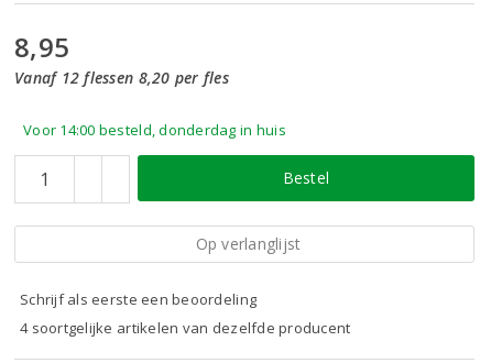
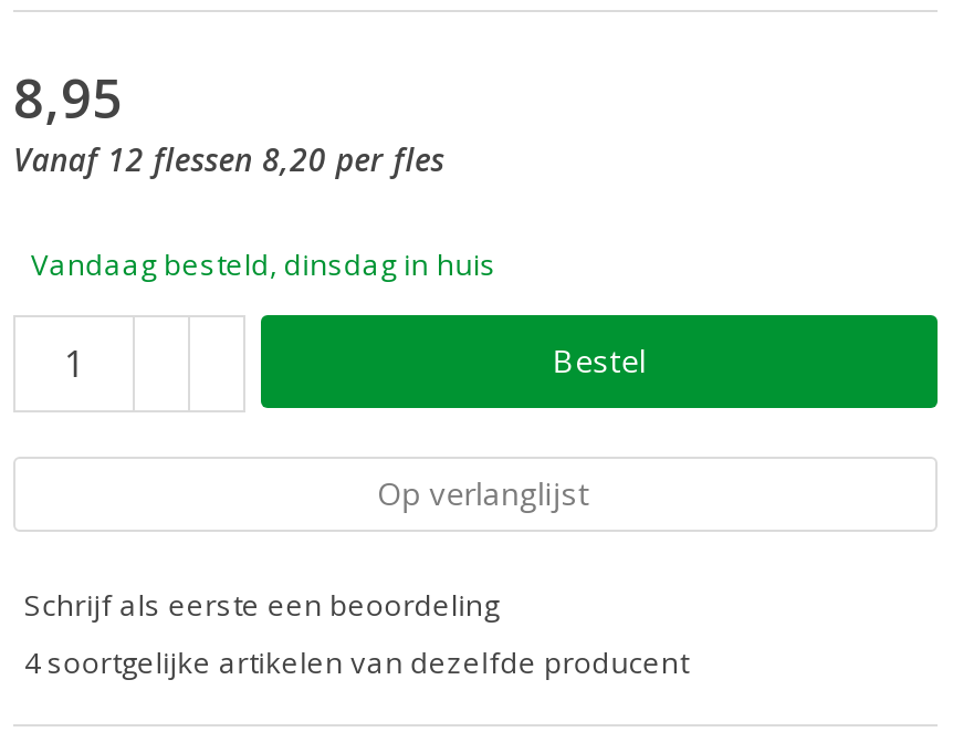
- Voor 14:00 besteld, donderdag in huis
+ Vandaag besteld, dinsdag in huis
